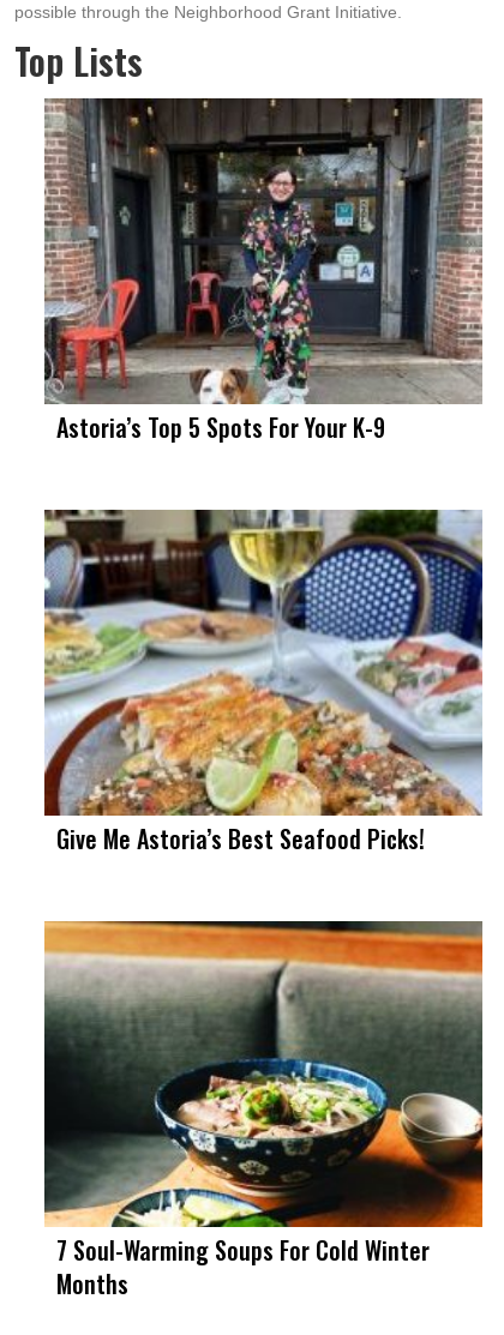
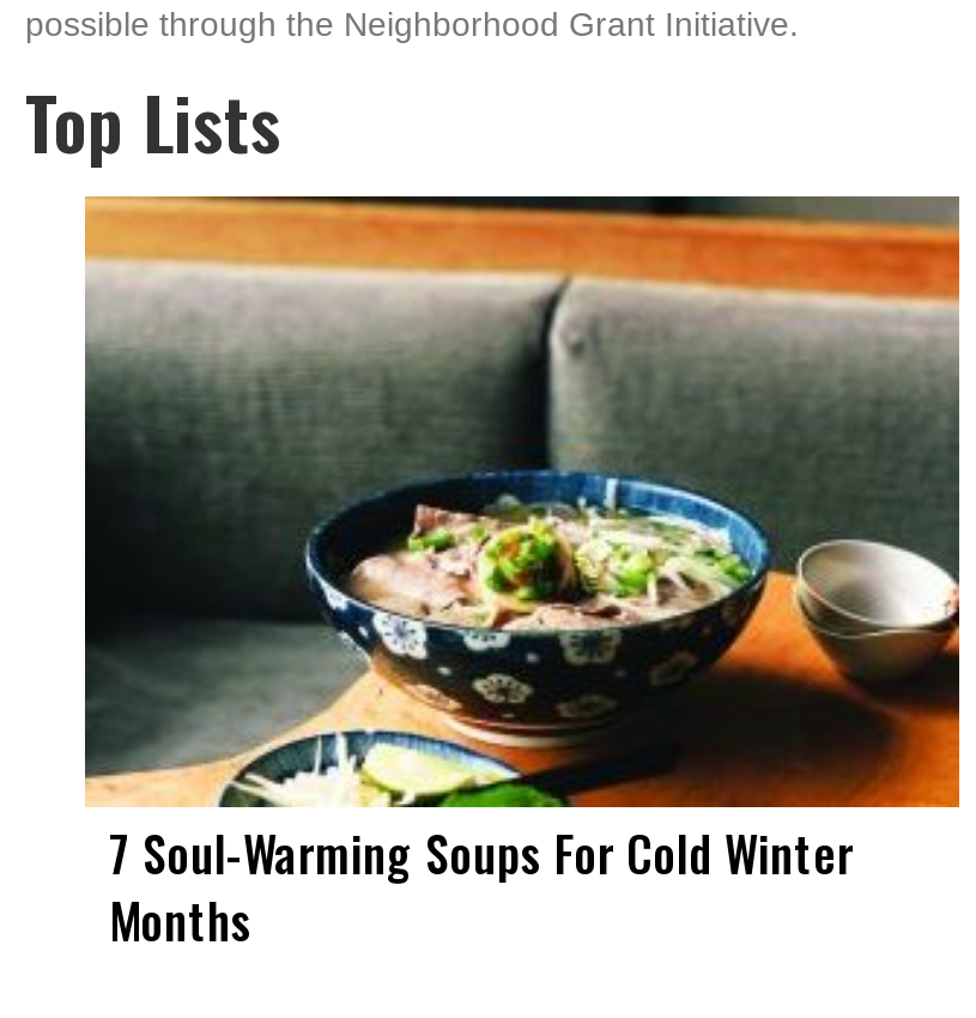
- [image]
- Astoria’s Top 5 Spots For Your K-9

- [image]
- Give Me Astoria’s Best Seafood Picks!
